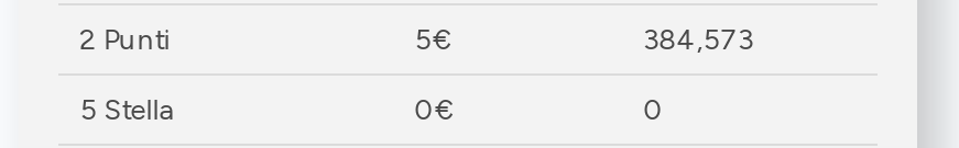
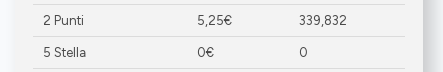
- 5€
+ 5,25€

- 384,573
+ 339,832
